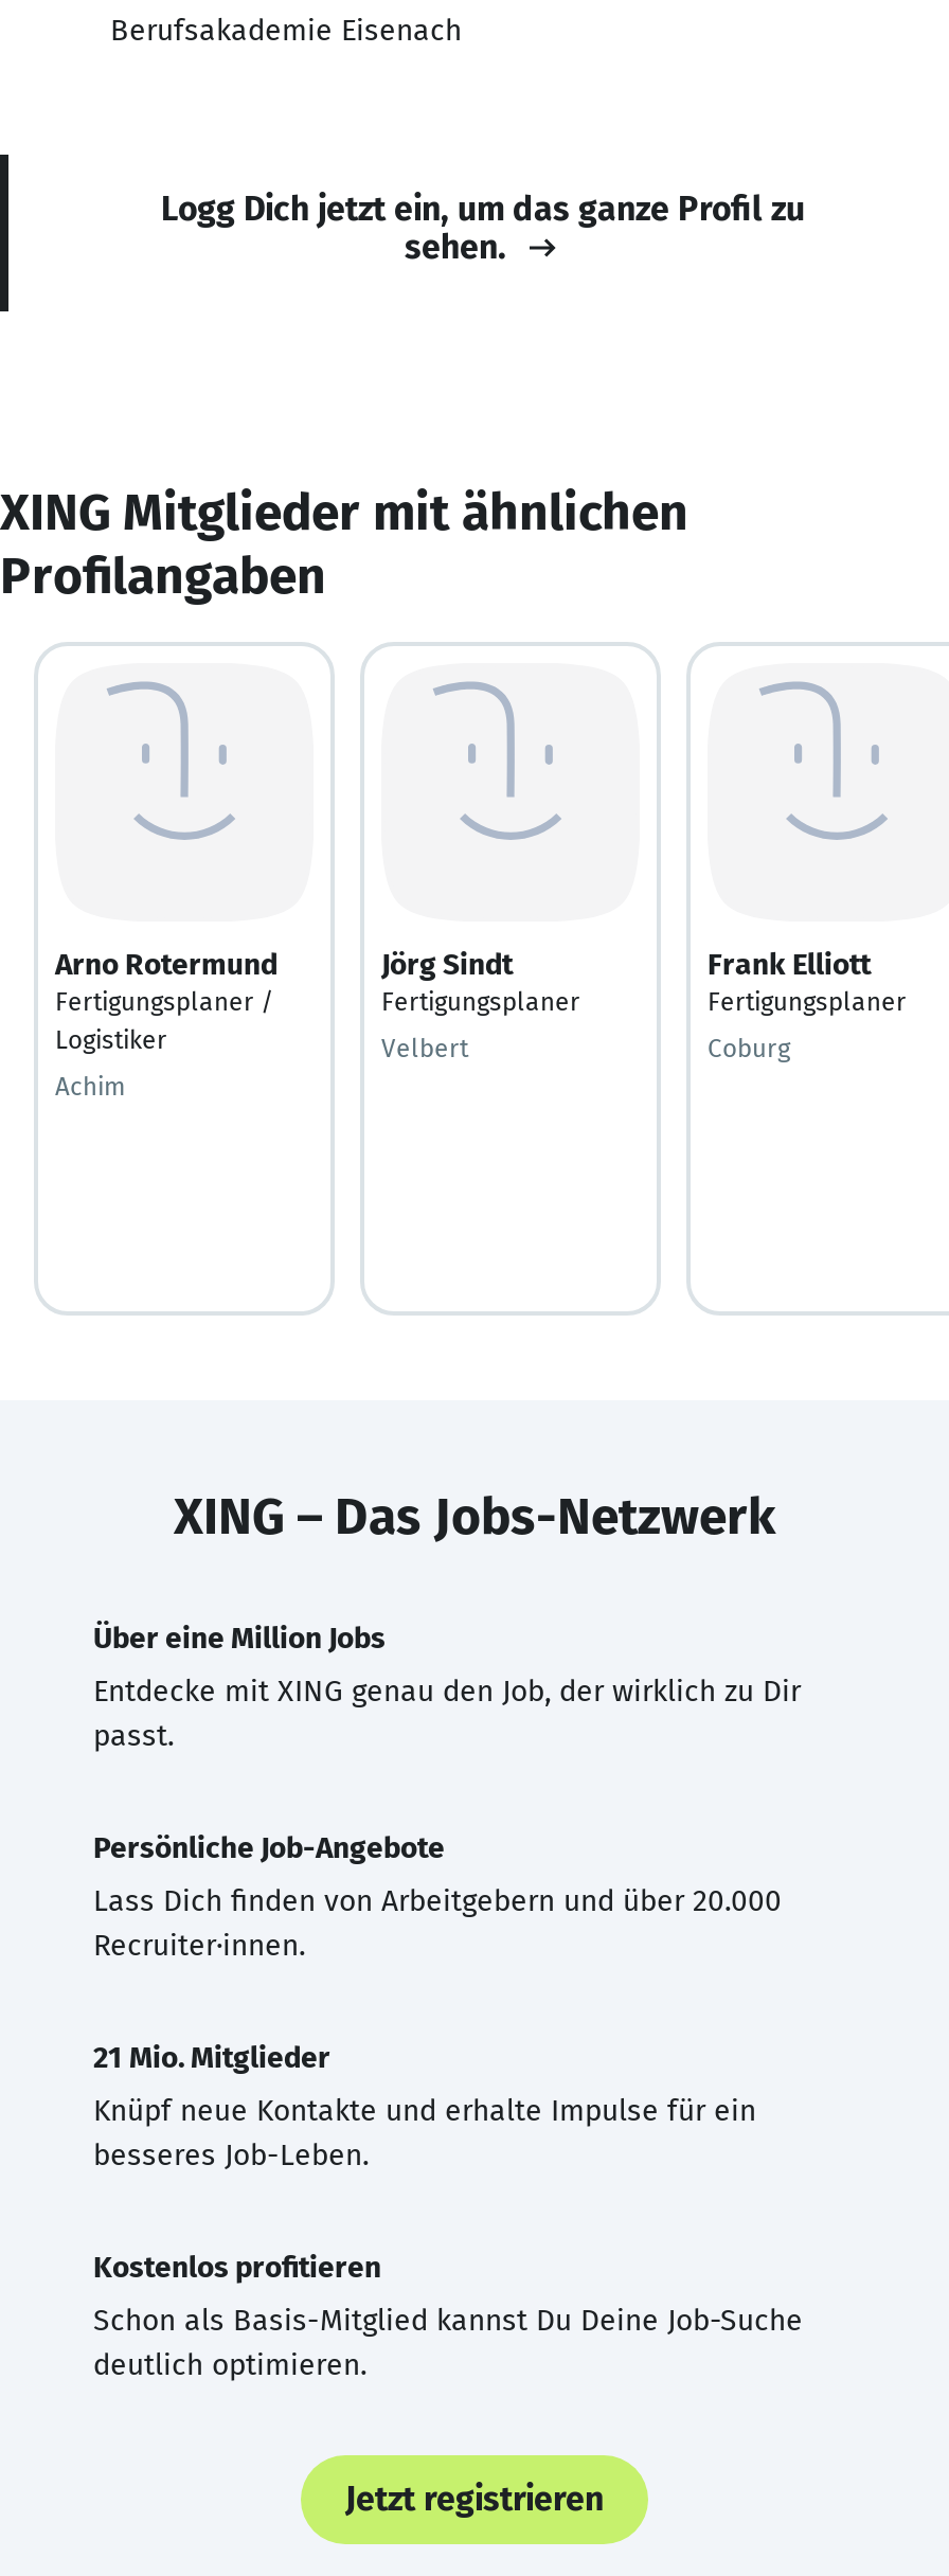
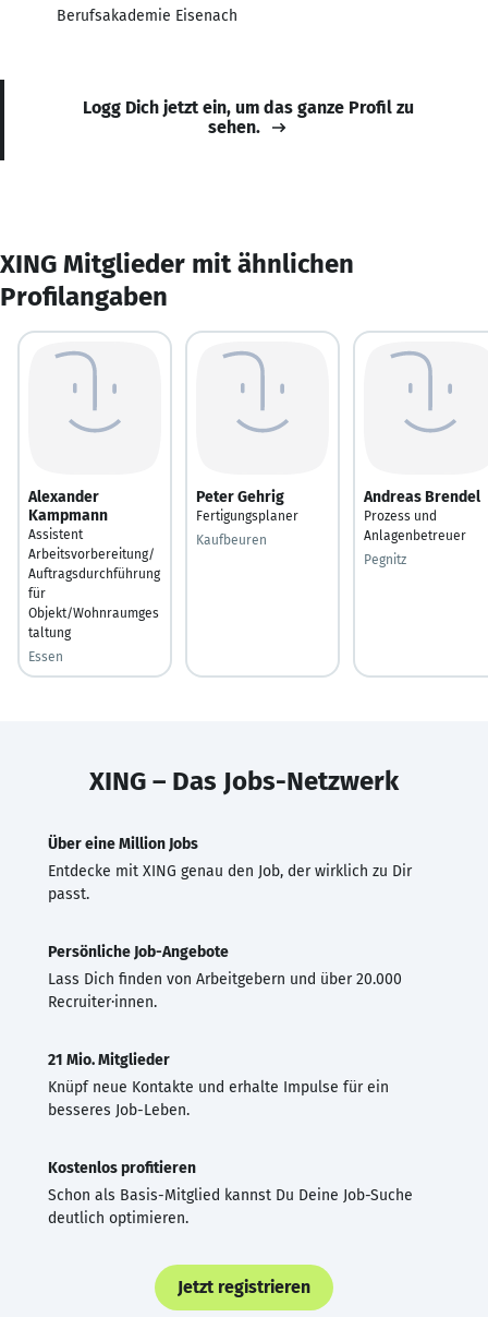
- Arno Rotermund
- Fertigungsplaner /
- Logistiker
+ Alexander
+ Kampmann
+ Assistent
+ Arbeitsvorbereitung/
+ Auftragsdurchführung
+ für
+ Objekt/Wohnraumges
+ taltung

- Jörg Sindt
+ Peter Gehrig

- Frank Elliott
- Fertigungsplaner
+ Andreas Brendel
+ Prozess und
+ Anlagenbetreuer

- Velbert
+ Kaufbeuren

- Coburg
+ Pegnitz

- Achim
+ Essen
